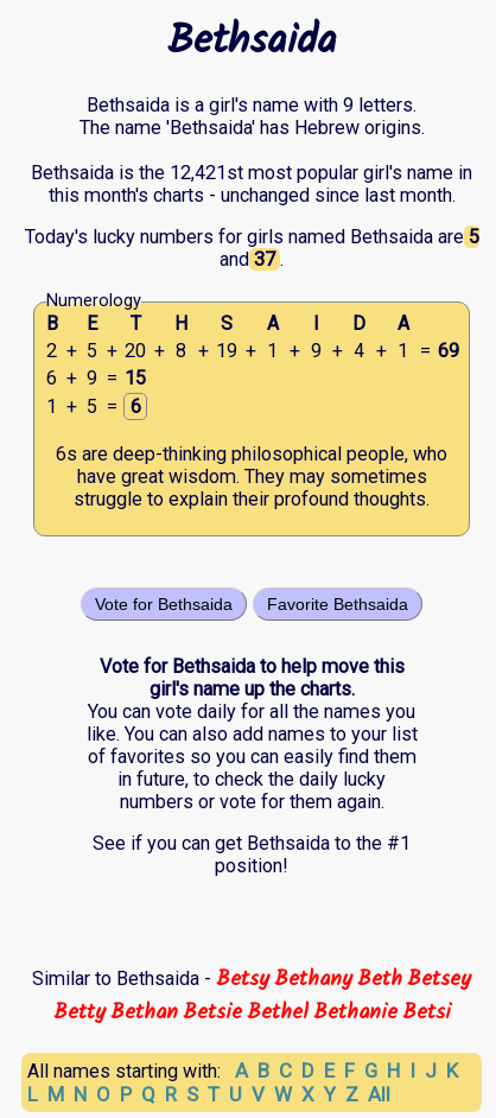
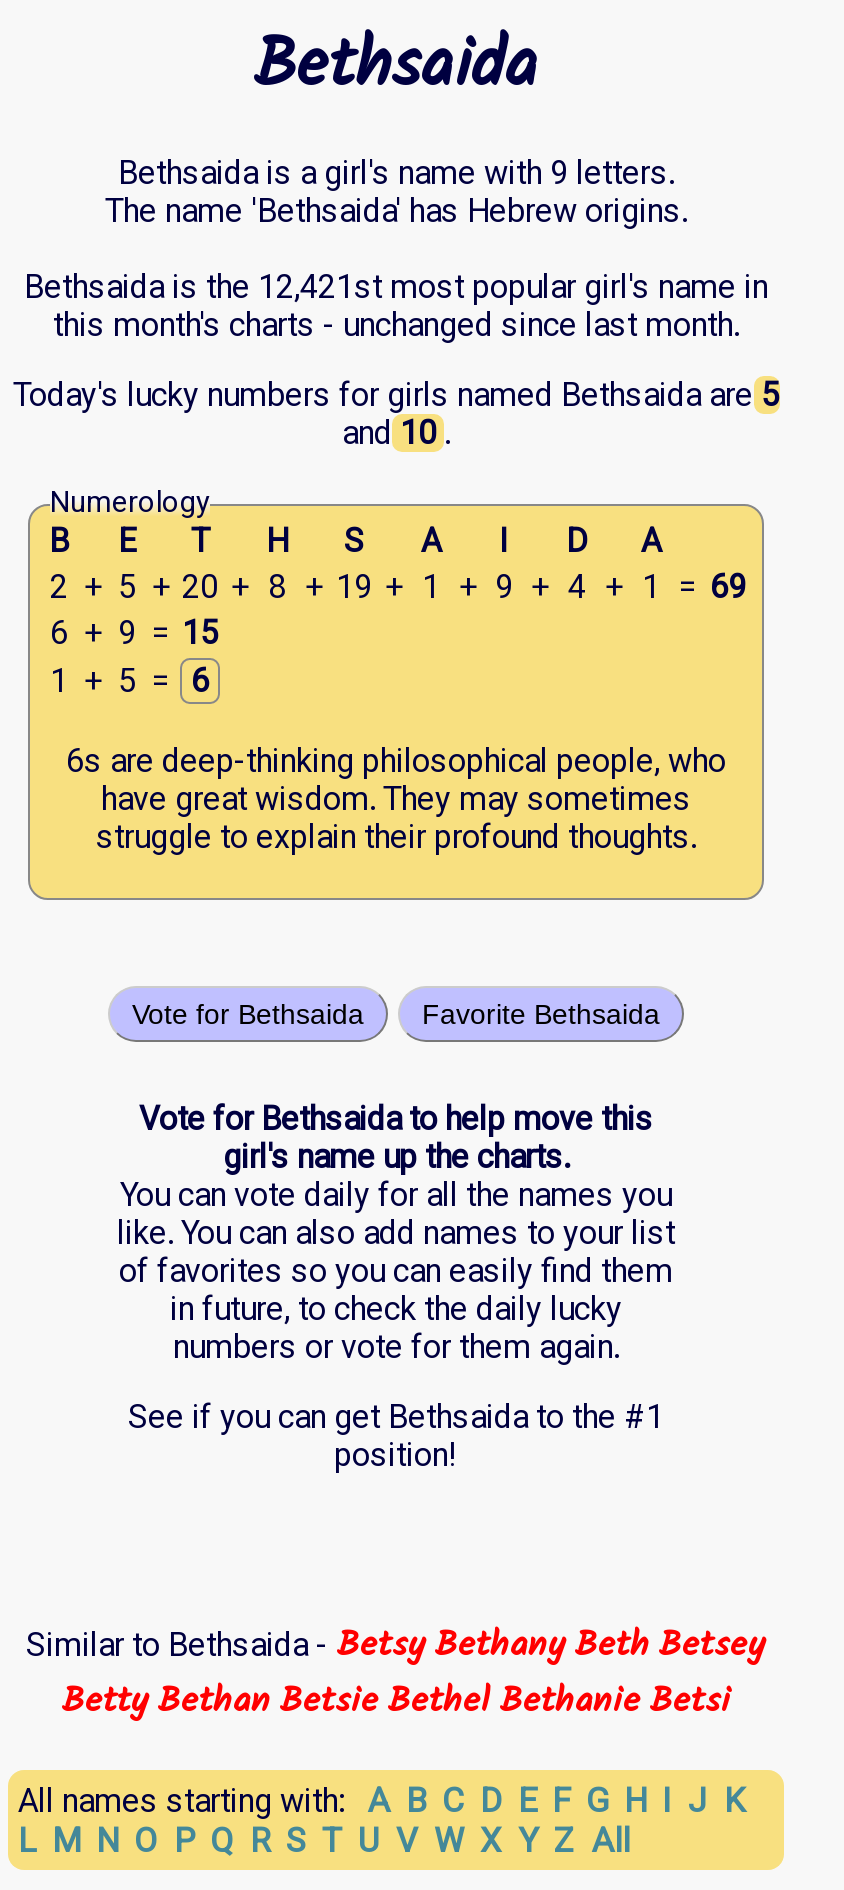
- and 37 .
+ and 10 .
